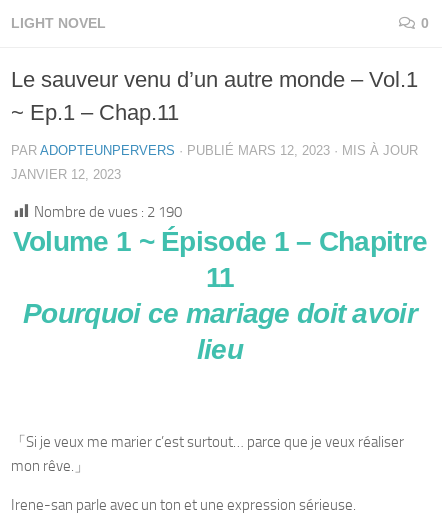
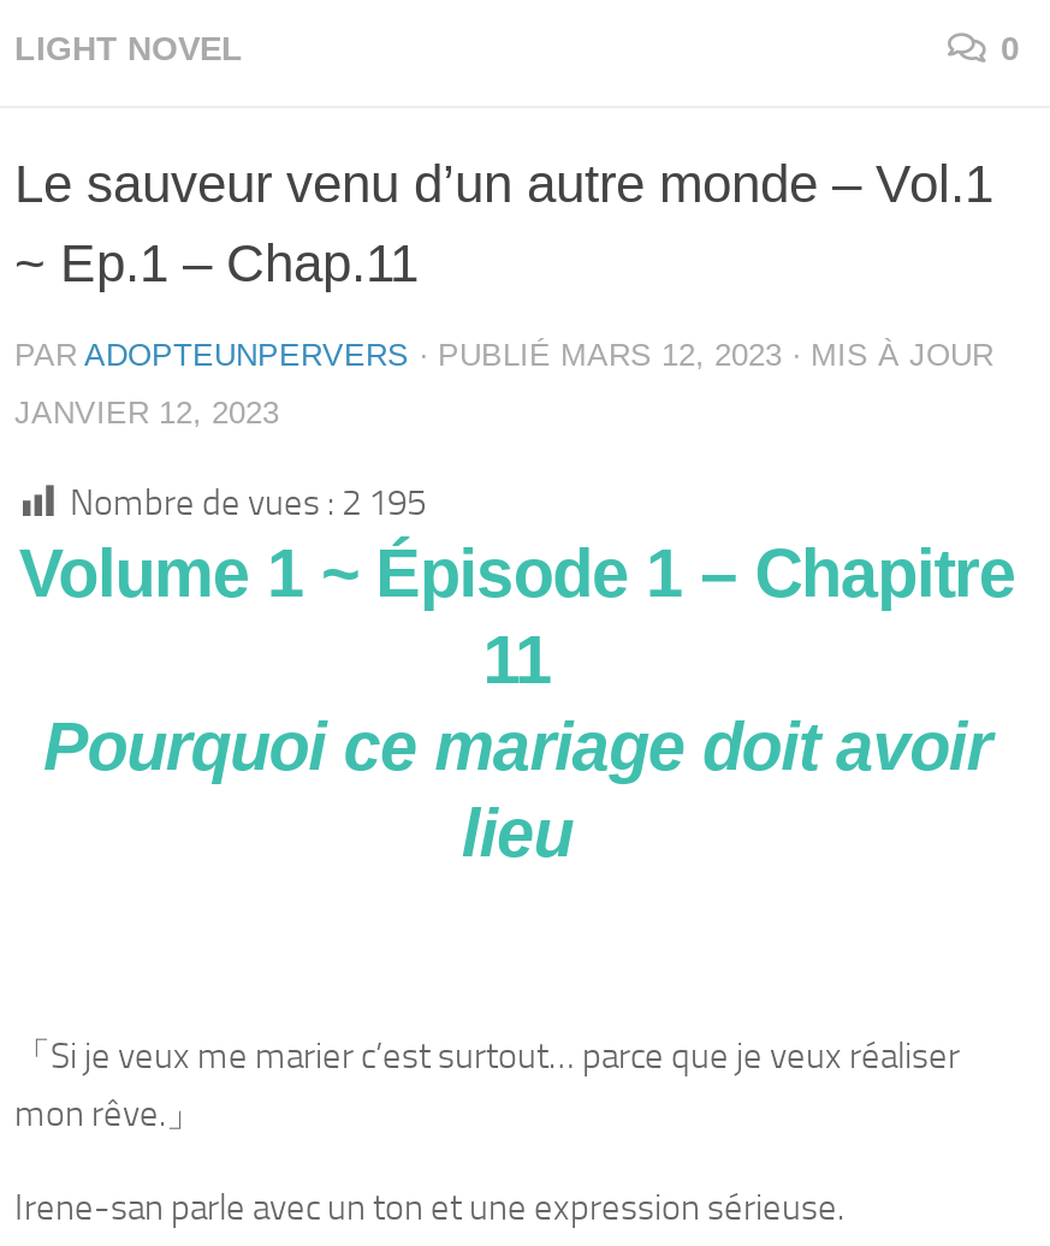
- Nombre de vues : 2 190
+ Nombre de vues : 2 195
